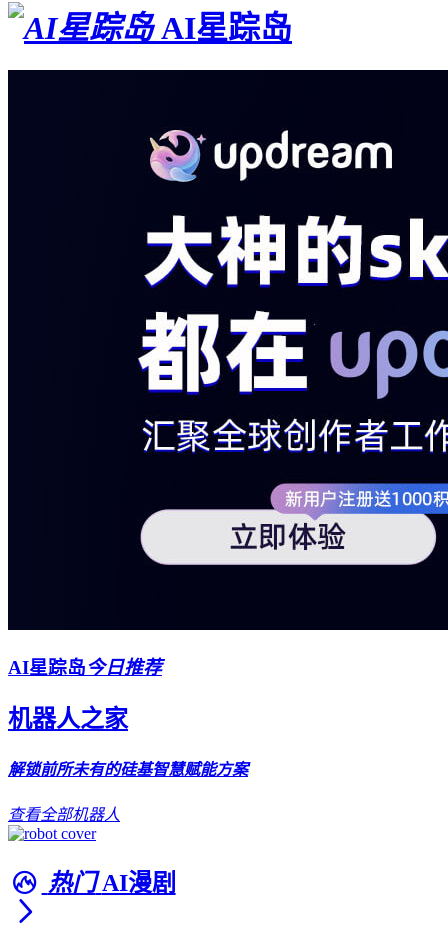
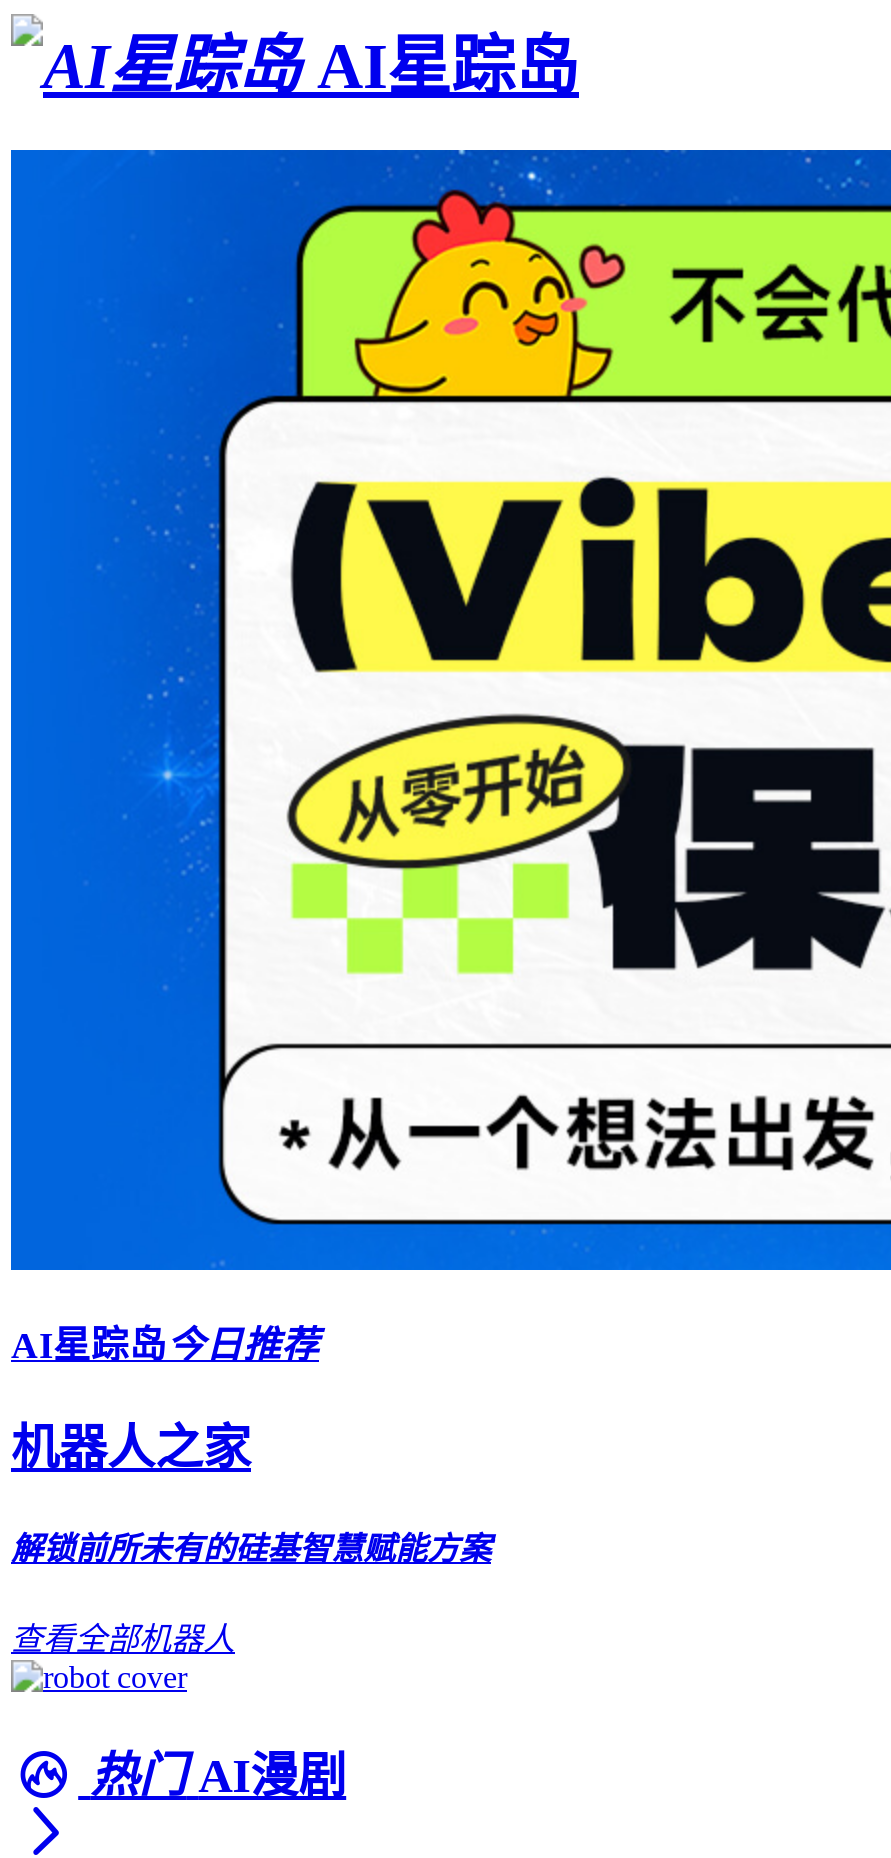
- [image]
+ [image]
